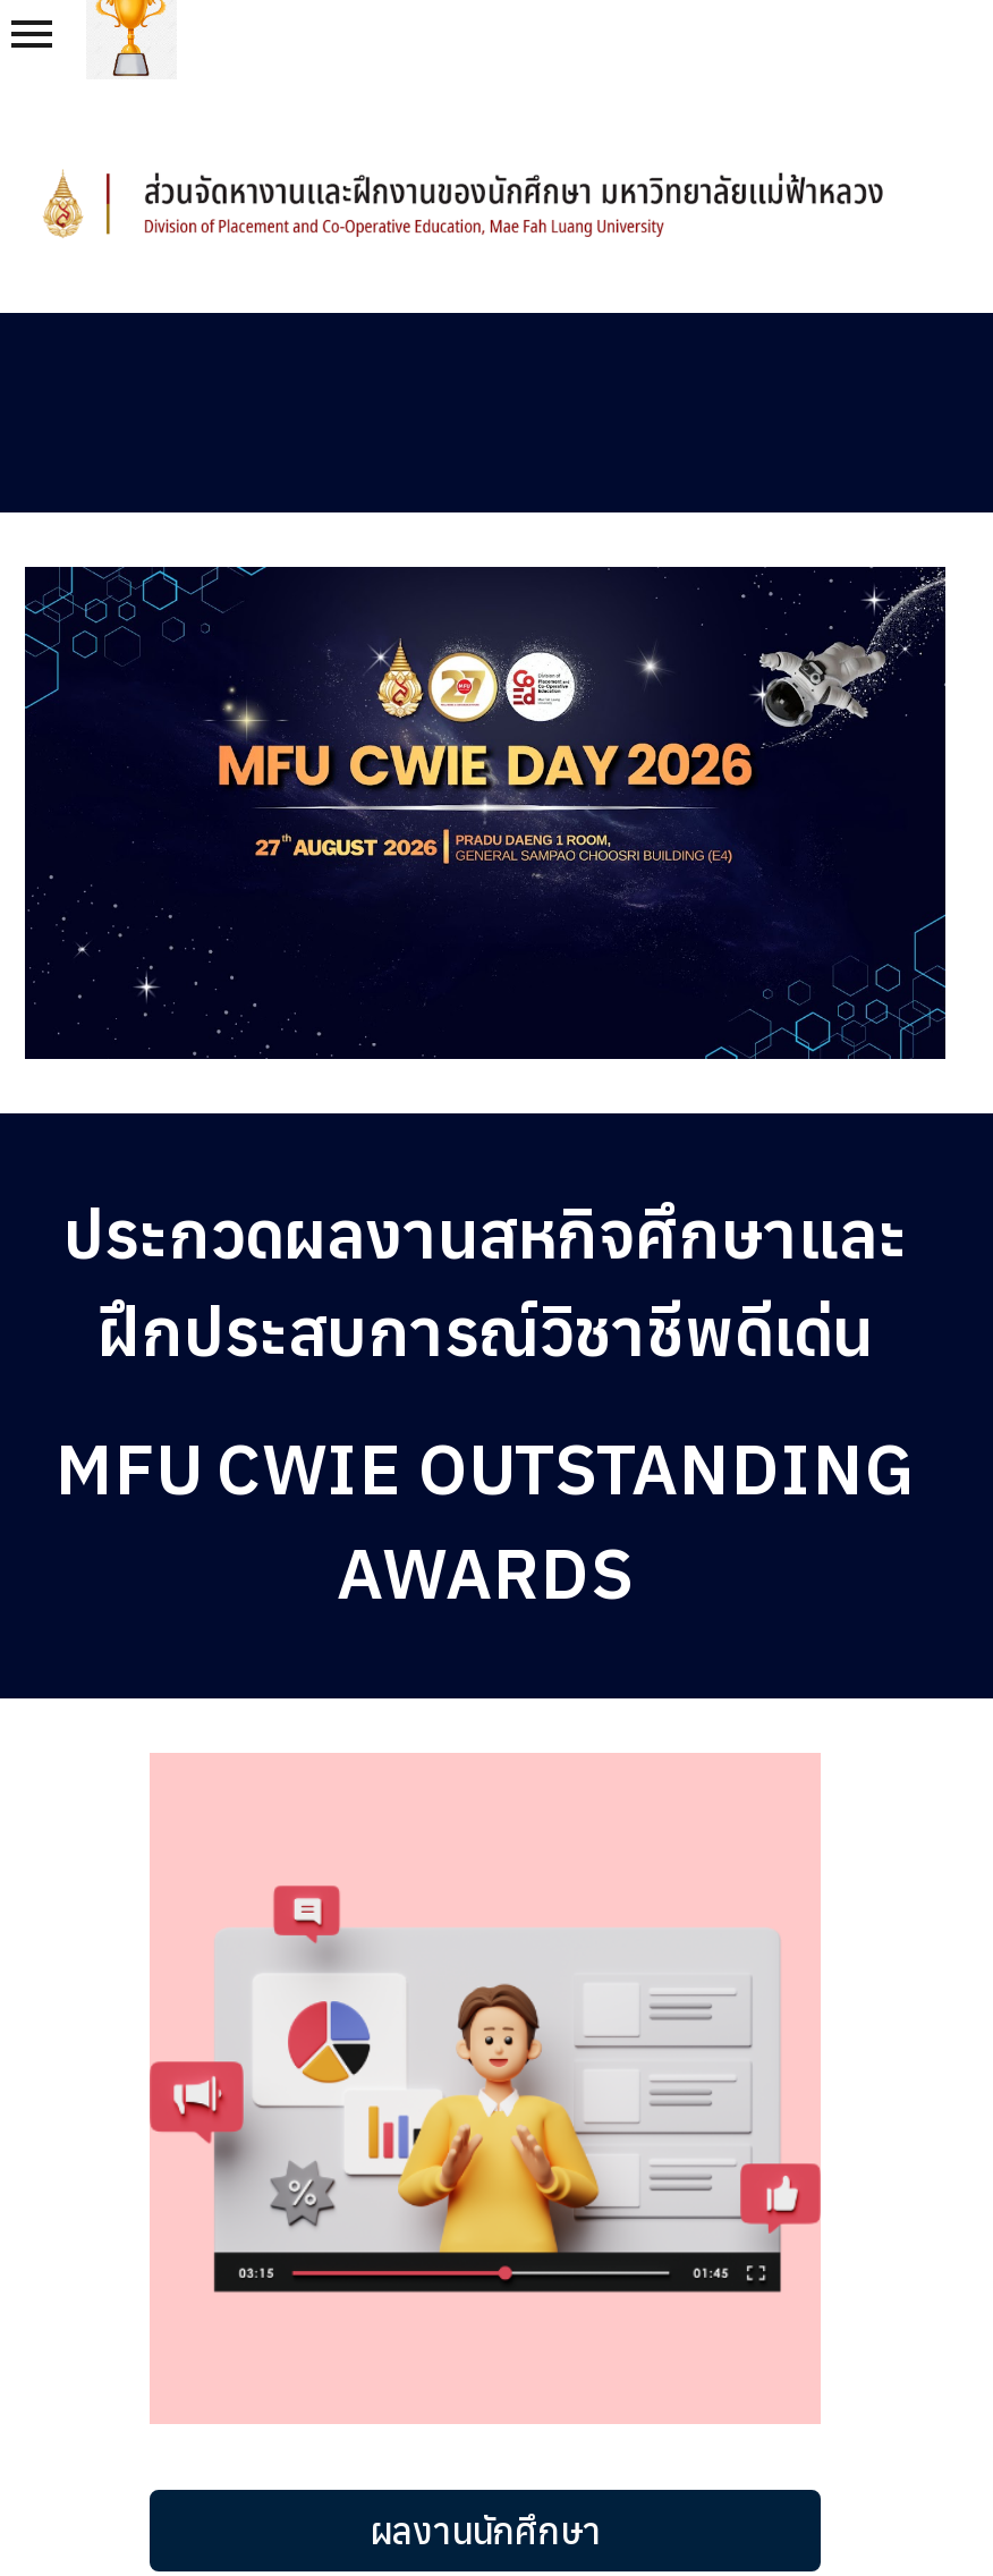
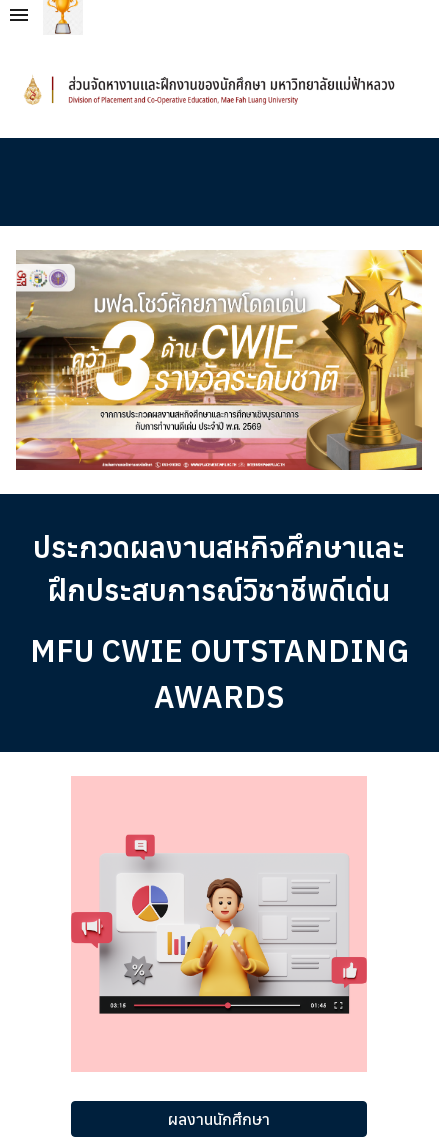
- [image]
+ [image]
